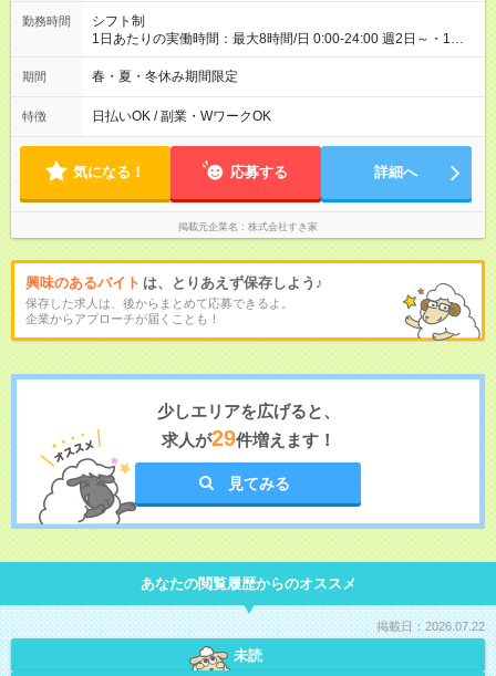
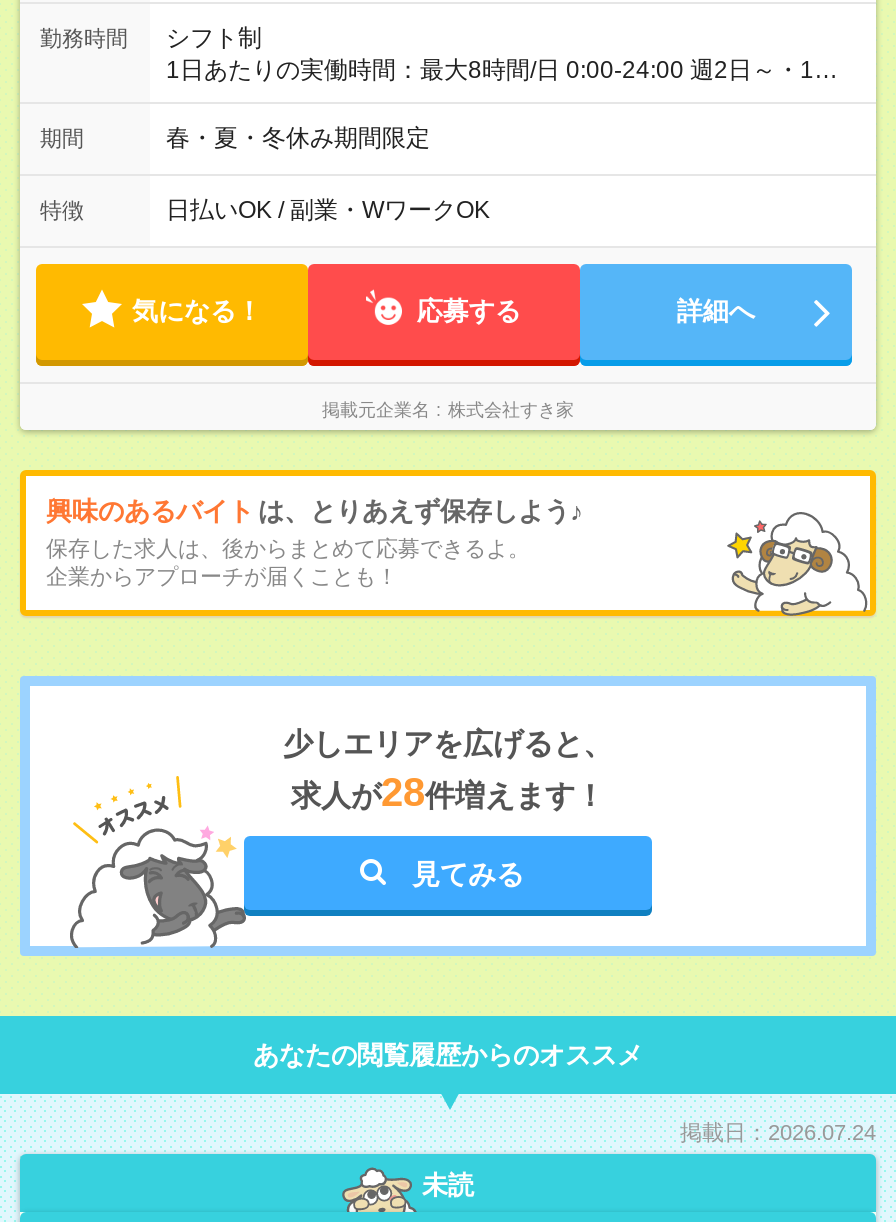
- 求人が29件増えます！
+ 求人が28件増えます！

- 掲載日：2026.07.22
+ 掲載日：2026.07.24
